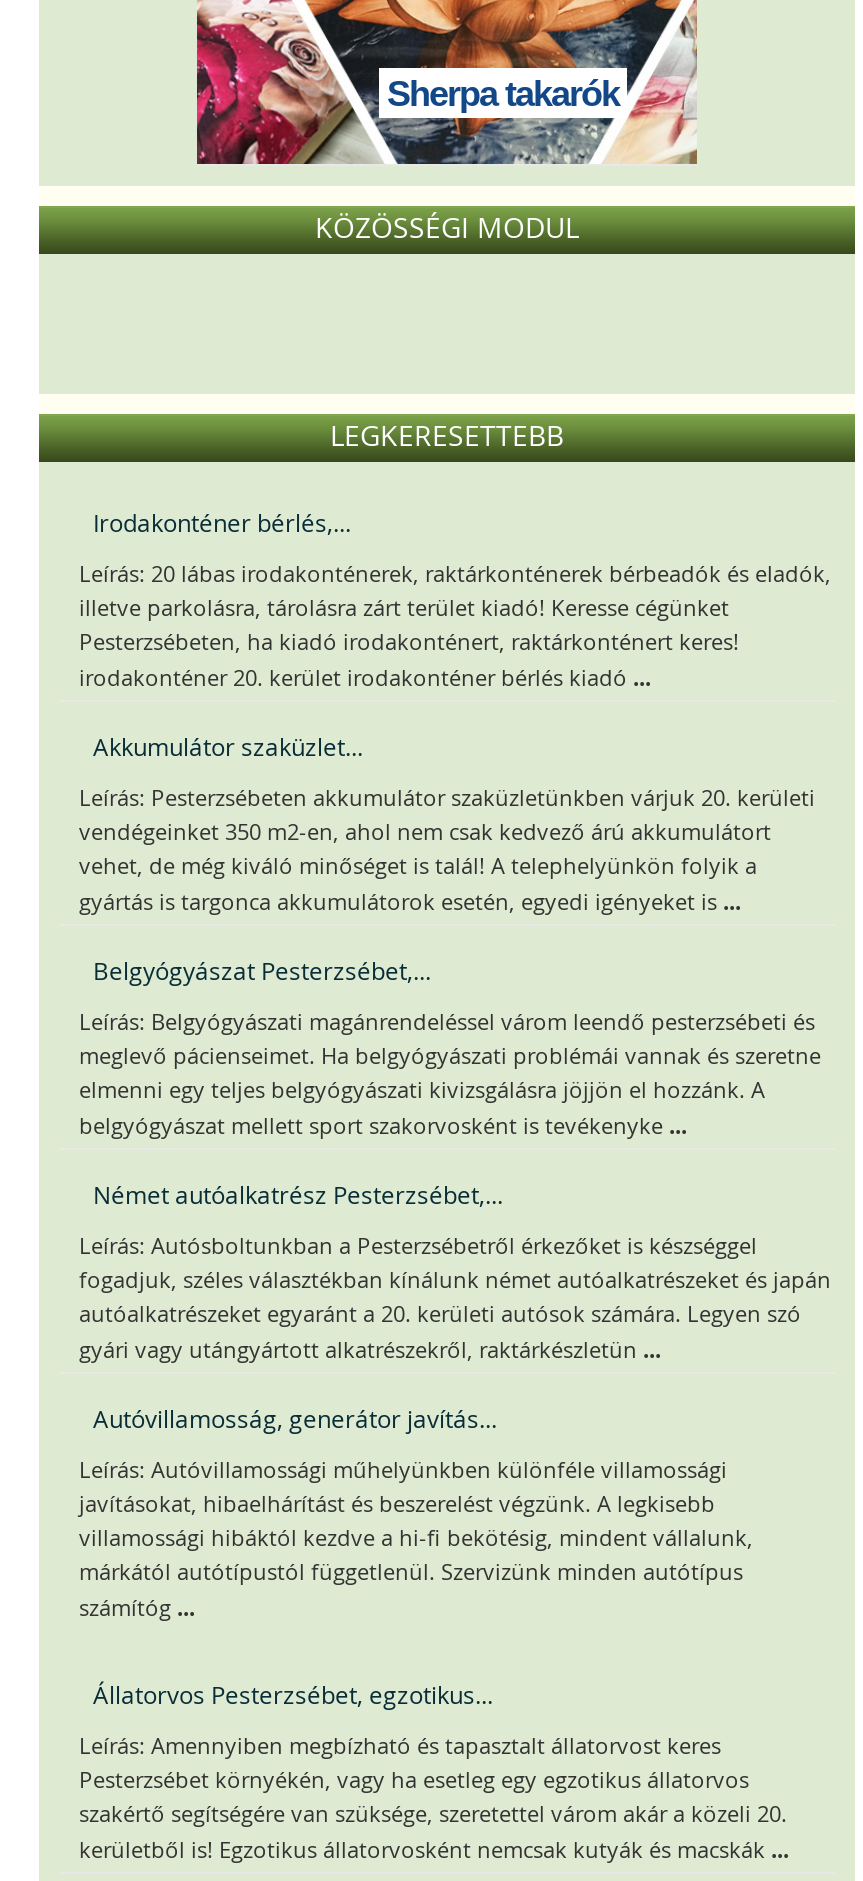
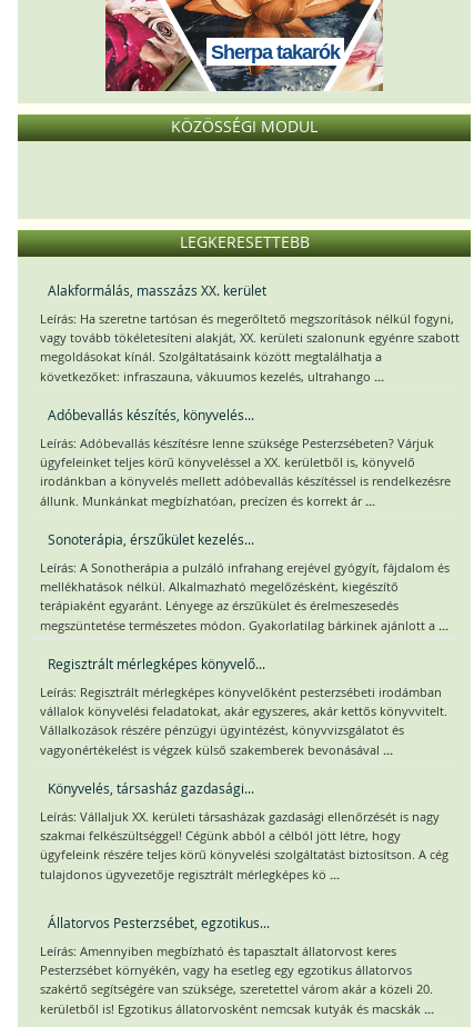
- Irodakonténer bérlés,...
+ Alakformálás, masszázs XX. kerület

- Leírás: 20 lábas irodakonténerek, raktárkonténerek bérbeadók és eladók,
- illetve parkolásra, tárolásra zárt terület kiadó! Keresse cégünket
- Pesterzsébeten, ha kiadó irodakonténert, raktárkonténert keres!
- irodakonténer 20. kerület irodakonténer bérlés kiadó...
+ Leírás: Ha szeretne tartósan és megerőltető megszorítások nélkül fogyni,
+ vagy tovább tökéletesíteni alakját, XX. kerületi szalonunk egyénre szabott
+ megoldásokat kínál. Szolgáltatásaink között megtalálhatja a
+ következőket: infraszauna, vákuumos kezelés, ultrahango...

- Akkumulátor szaküzlet...
+ Adóbevallás készítés, könyvelés...

- Leírás: Pesterzsébeten akkumulátor szaküzletünkben várjuk 20. kerületi
- vendégeinket 350 m2-en, ahol nem csak kedvező árú akkumulátort
- vehet, de még kiváló minőséget is talál! A telephelyünkön folyik a
- gyártás is targonca akkumulátorok esetén, egyedi igényeket is...
+ Leírás: Adóbevallás készítésre lenne szüksége Pesterzsébeten? Várjuk
+ ügyfeleinket teljes körű könyveléssel a XX. kerületből is, könyvelő
+ irodánkban a könyvelés mellett adóbevallás készítéssel is rendelkezésre
+ állunk. Munkánkat megbízhatóan, precízen és korrekt ár...

- Belgyógyászat Pesterzsébet,...
+ Sonoterápia, érszűkület kezelés...

- Leírás: Belgyógyászati magánrendeléssel várom leendő pesterzsébeti és
- meglevő pácienseimet. Ha belgyógyászati problémái vannak és szeretne
- elmenni egy teljes belgyógyászati kivizsgálásra jöjjön el hozzánk. A
- belgyógyászat mellett sport szakorvosként is tevékenyke...
+ Leírás: A Sonotherápia a pulzáló infrahang erejével gyógyít, fájdalom és
+ mellékhatások nélkül. Alkalmazható megelőzésként, kiegészítő
+ terápiaként egyaránt. Lényege az érszűkület és érelmeszesedés
+ megszüntetése természetes módon. Gyakorlatilag bárkinek ajánlott a...

- Német autóalkatrész Pesterzsébet,...
+ Regisztrált mérlegképes könyvelő...

- Leírás: Autósboltunkban a Pesterzsébetről érkezőket is készséggel
- fogadjuk, széles választékban kínálunk német autóalkatrészeket és japán
- autóalkatrészeket egyaránt a 20. kerületi autósok számára. Legyen szó
- gyári vagy utángyártott alkatrészekről, raktárkészletün...
+ Leírás: Regisztrált mérlegképes könyvelőként pesterzsébeti irodámban
+ vállalok könyvelési feladatokat, akár egyszeres, akár kettős könyvvitelt.
+ Vállalkozások részére pénzügyi ügyintézést, könyvvizsgálatot és
+ vagyonértékelést is végzek külső szakemberek bevonásával...

- Autóvillamosság, generátor javítás...
+ Könyvelés, társasház gazdasági...

- Leírás: Autóvillamossági műhelyünkben különféle villamossági
- javításokat, hibaelhárítást és beszerelést végzünk. A legkisebb
- villamossági hibáktól kezdve a hi-fi bekötésig, mindent vállalunk,
- márkától autótípustól függetlenül. Szervizünk minden autótípus
- számítóg...
+ Leírás: Vállaljuk XX. kerületi társasházak gazdasági ellenőrzését is nagy
+ szakmai felkészültséggel! Cégünk abból a célból jött létre, hogy
+ ügyfeleink részére teljes körű könyvelési szolgáltatást biztosítson. A cég
+ tulajdonos ügyvezetője regisztrált mérlegképes kö...
